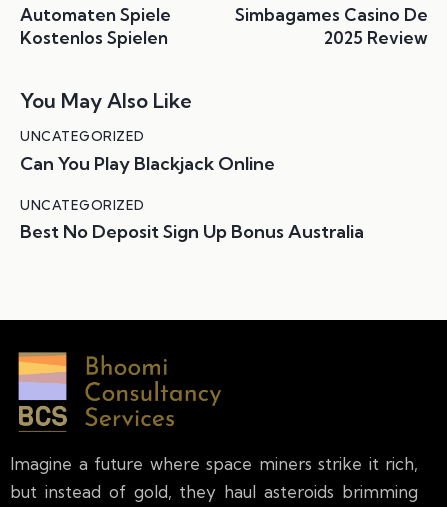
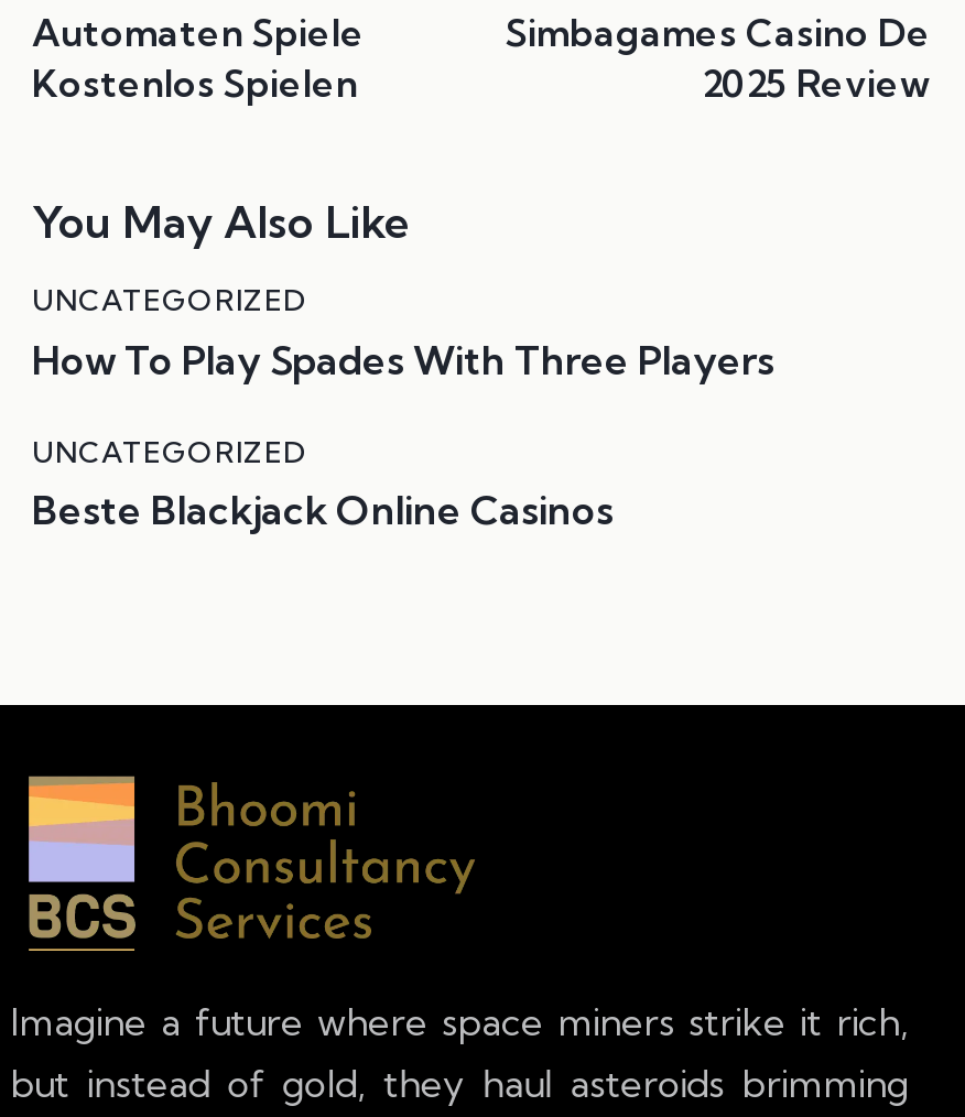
- Can You Play Blackjack Online
+ How To Play Spades With Three Players

- Best No Deposit Sign Up Bonus Australia
+ Beste Blackjack Online Casinos
